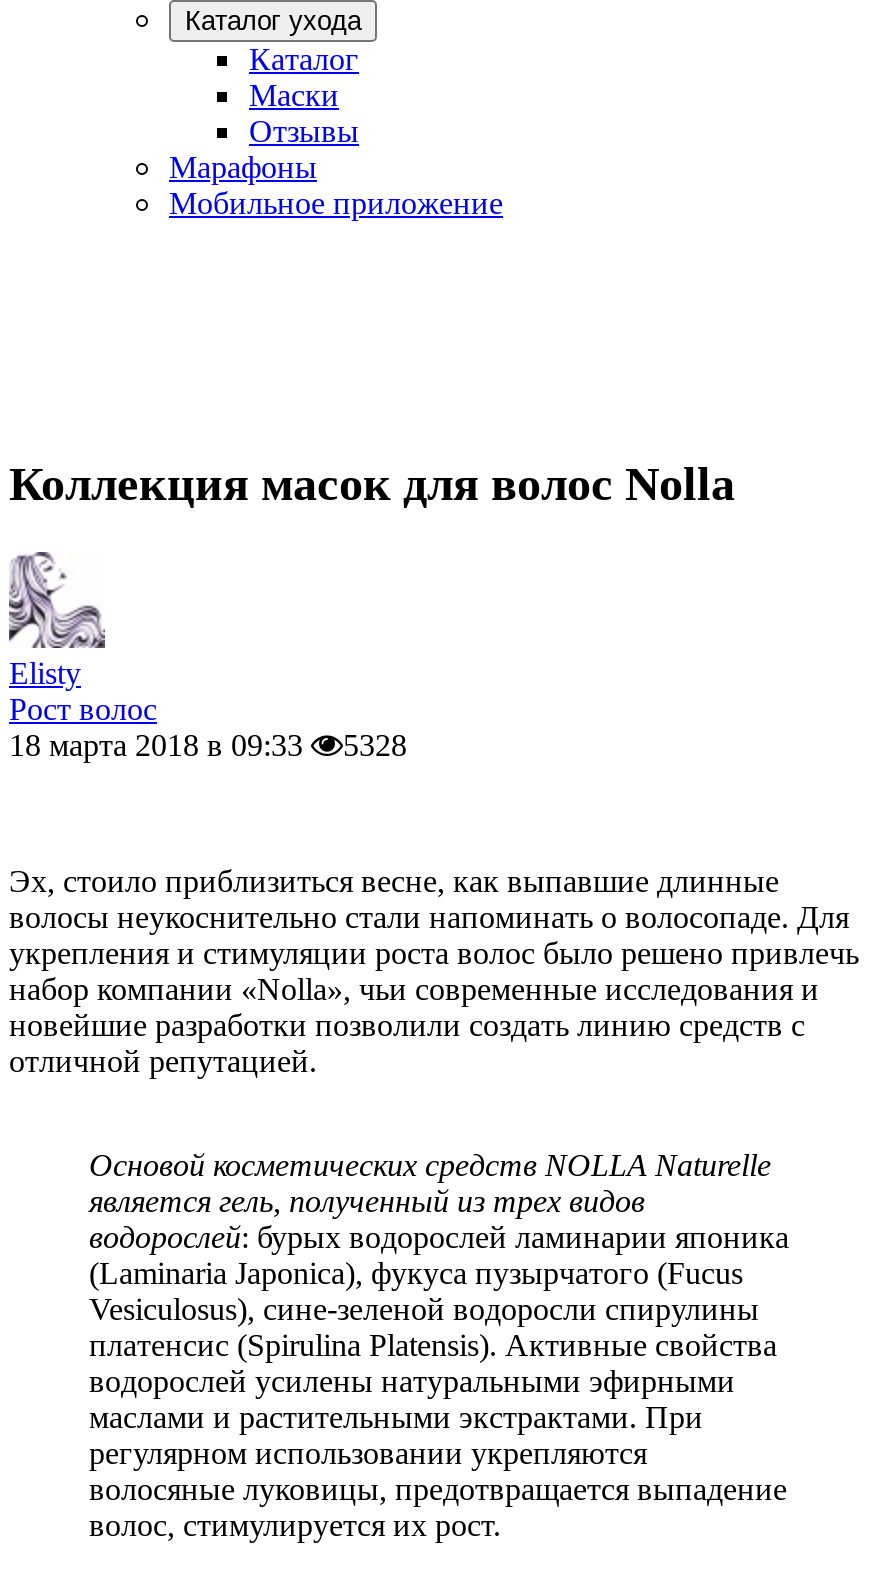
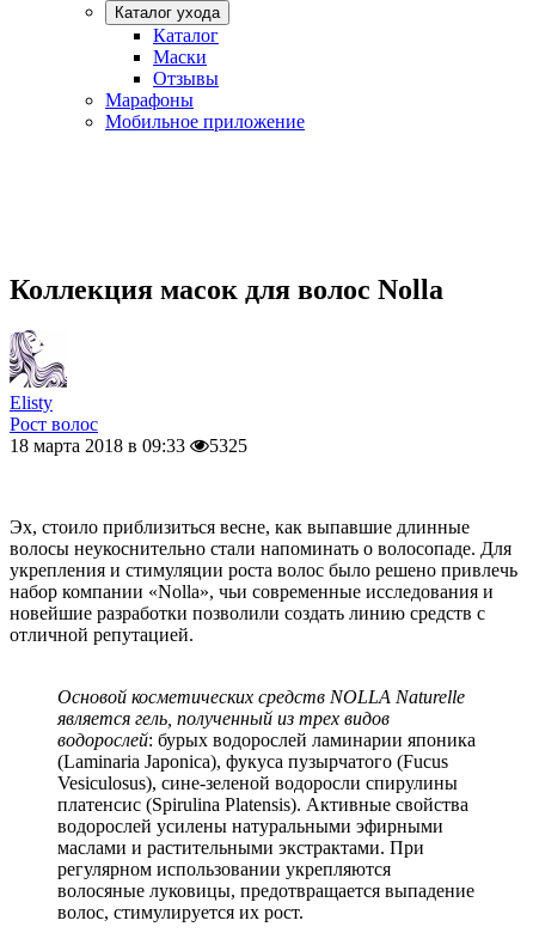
- 18 марта 2018 в 09:33 5328
+ 18 марта 2018 в 09:33 5325
